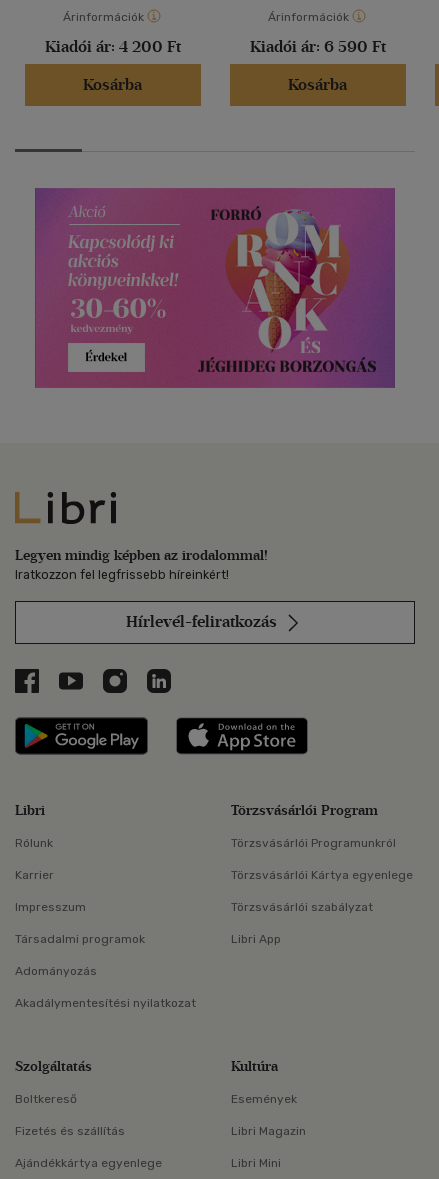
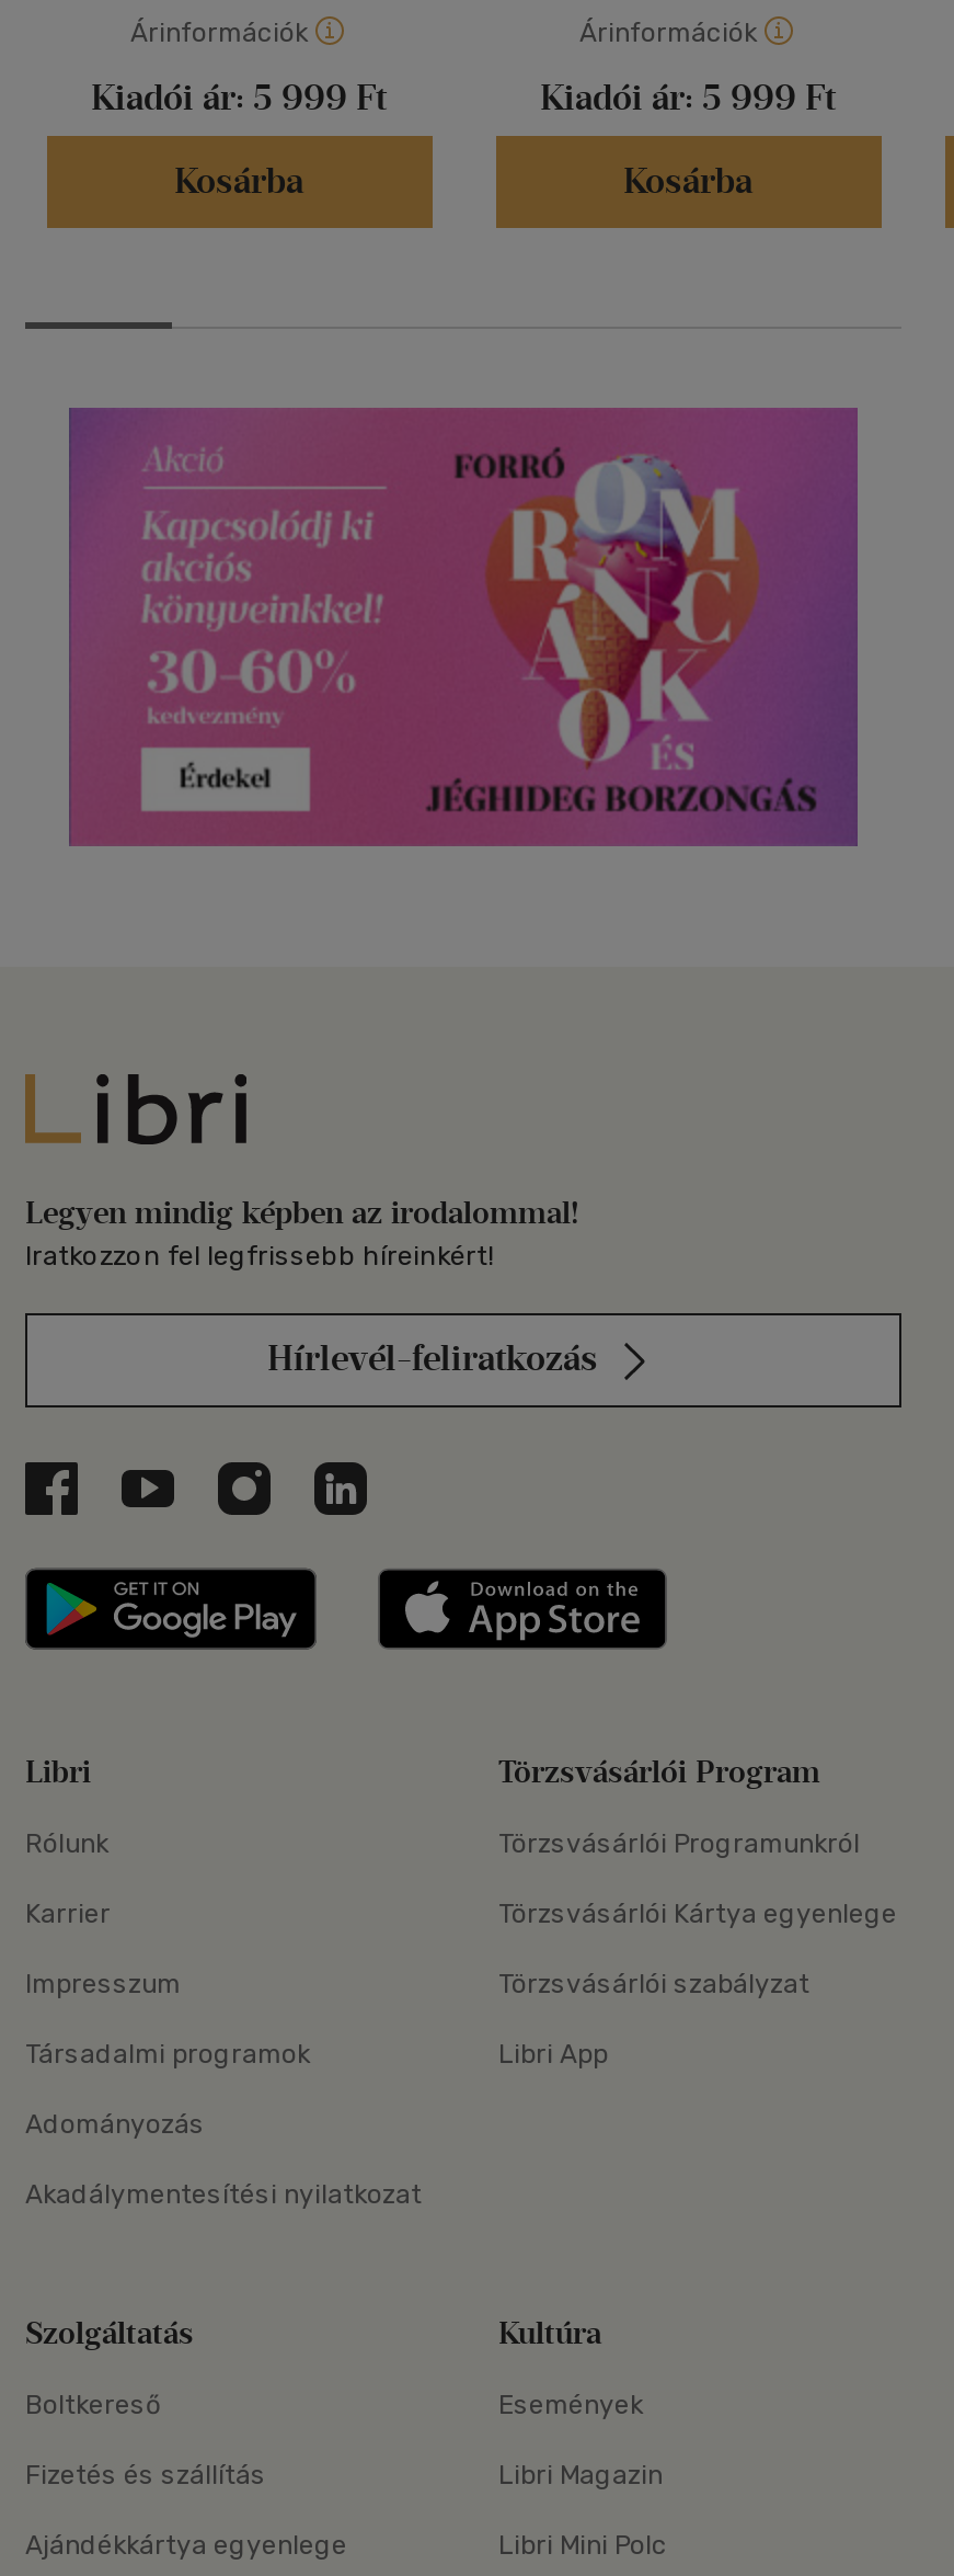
- Kiadói ár: 4 200 Ft
+ Kiadói ár: 5 999 Ft

- Kiadói ár: 6 590 Ft
+ Kiadói ár: 5 999 Ft

- Libri Mini
+ Libri Mini Polc
